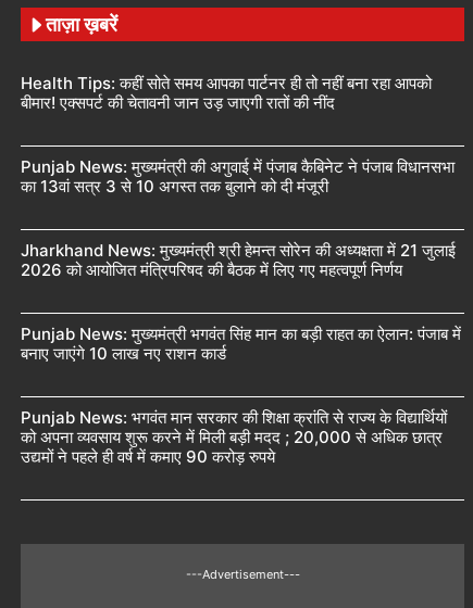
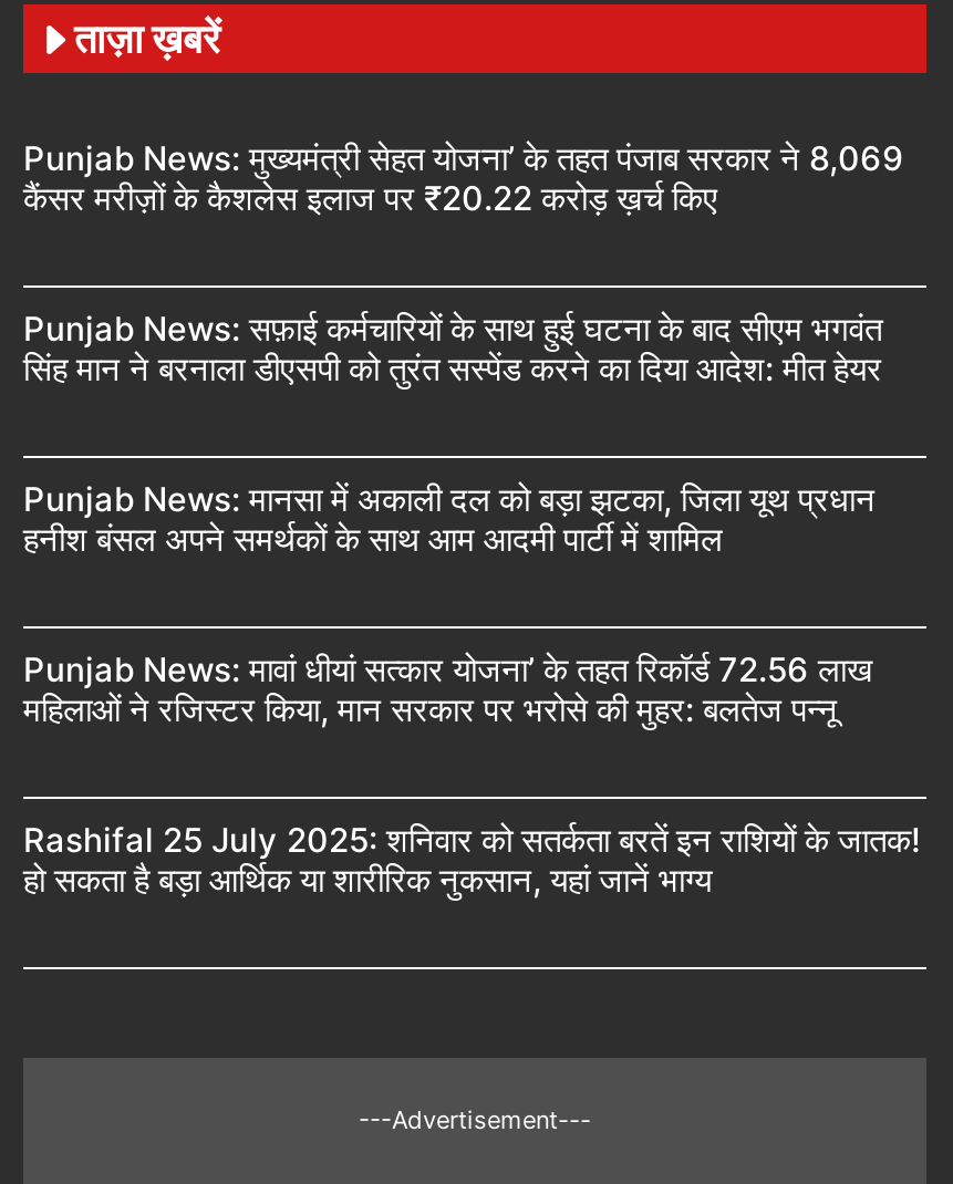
- Health Tips: कहीं सोते समय आपका पार्टनर ही तो नहीं बना रहा आपको
- बीमार! एक्सपर्ट की चेतावनी जान उड़ जाएगी रातों की नींद
+ Punjab News: मुख्यमंत्री सेहत योजना’ के तहत पंजाब सरकार ने 8,069
+ कैंसर मरीज़ों के कैशलेस इलाज पर ₹20.22 करोड़ ख़र्च किए

- Punjab News: मुख्यमंत्री की अगुवाई में पंजाब कैबिनेट ने पंजाब विधानसभा
- का 13वां सत्र 3 से 10 अगस्त तक बुलाने को दी मंजूरी
+ Punjab News: सफ़ाई कर्मचारियों के साथ हुई घटना के बाद सीएम भगवंत
+ सिंह मान ने बरनाला डीएसपी को तुरंत सस्पेंड करने का दिया आदेश: मीत हेयर

- Jharkhand News: मुख्यमंत्री श्री हेमन्त सोरेन की अध्यक्षता में 21 जुलाई
- 2026 को आयोजित मंत्रिपरिषद की बैठक में लिए गए महत्वपूर्ण निर्णय
+ Punjab News: मानसा में अकाली दल को बड़ा झटका, जिला यूथ प्रधान
+ हनीश बंसल अपने समर्थकों के साथ आम आदमी पार्टी में शामिल

- Punjab News: मुख्यमंत्री भगवंत सिंह मान का बड़ी राहत का ऐलान: पंजाब में
- बनाए जाएंगे 10 लाख नए राशन कार्ड
+ Punjab News: मावां धीयां सत्कार योजना’ के तहत रिकॉर्ड 72.56 लाख
+ महिलाओं ने रजिस्टर किया, मान सरकार पर भरोसे की मुहर: बलतेज पन्नू

- Punjab News: भगवंत मान सरकार की शिक्षा क्रांति से राज्य के विद्यार्थियों
- को अपना व्यवसाय शुरू करने में मिली बड़ी मदद ; 20,000 से अधिक छात्र
- उद्यमों ने पहले ही वर्ष में कमाए 90 करोड़ रुपये
+ Rashifal 25 July 2025: शनिवार को सतर्कता बरतें इन राशियों के जातक!
+ हो सकता है बड़ा आर्थिक या शारीरिक नुकसान, यहां जानें भाग्य
